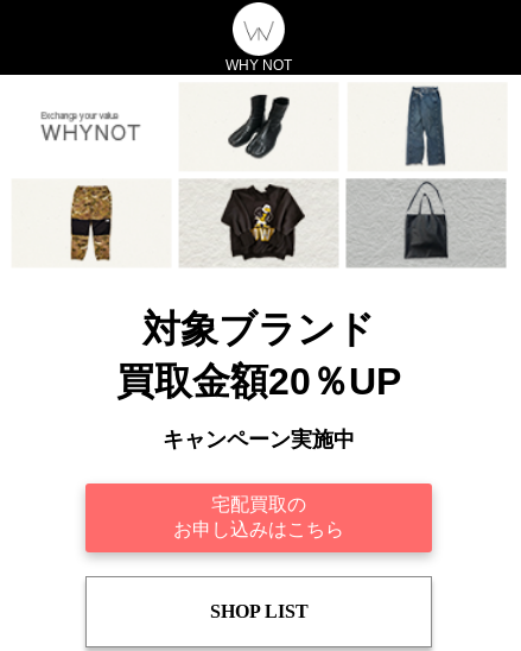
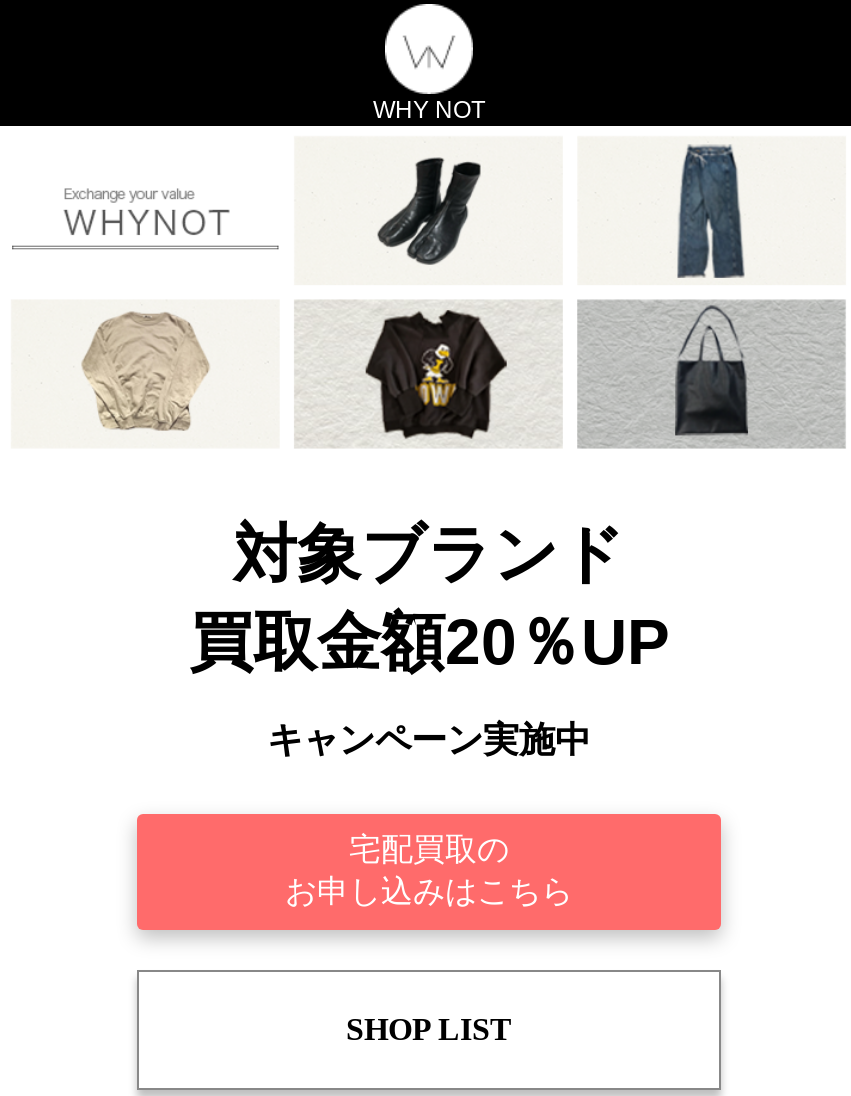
- [image]
+ [image]
